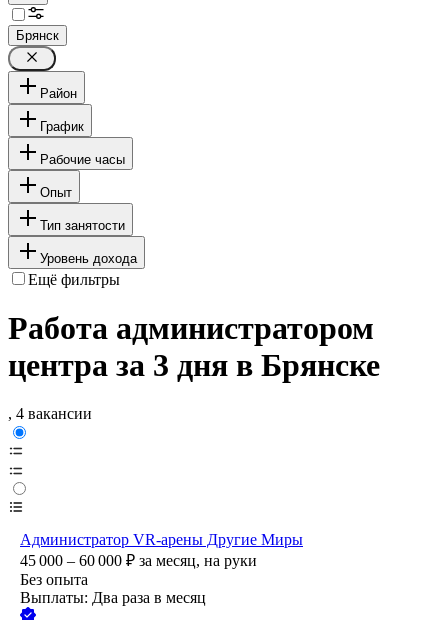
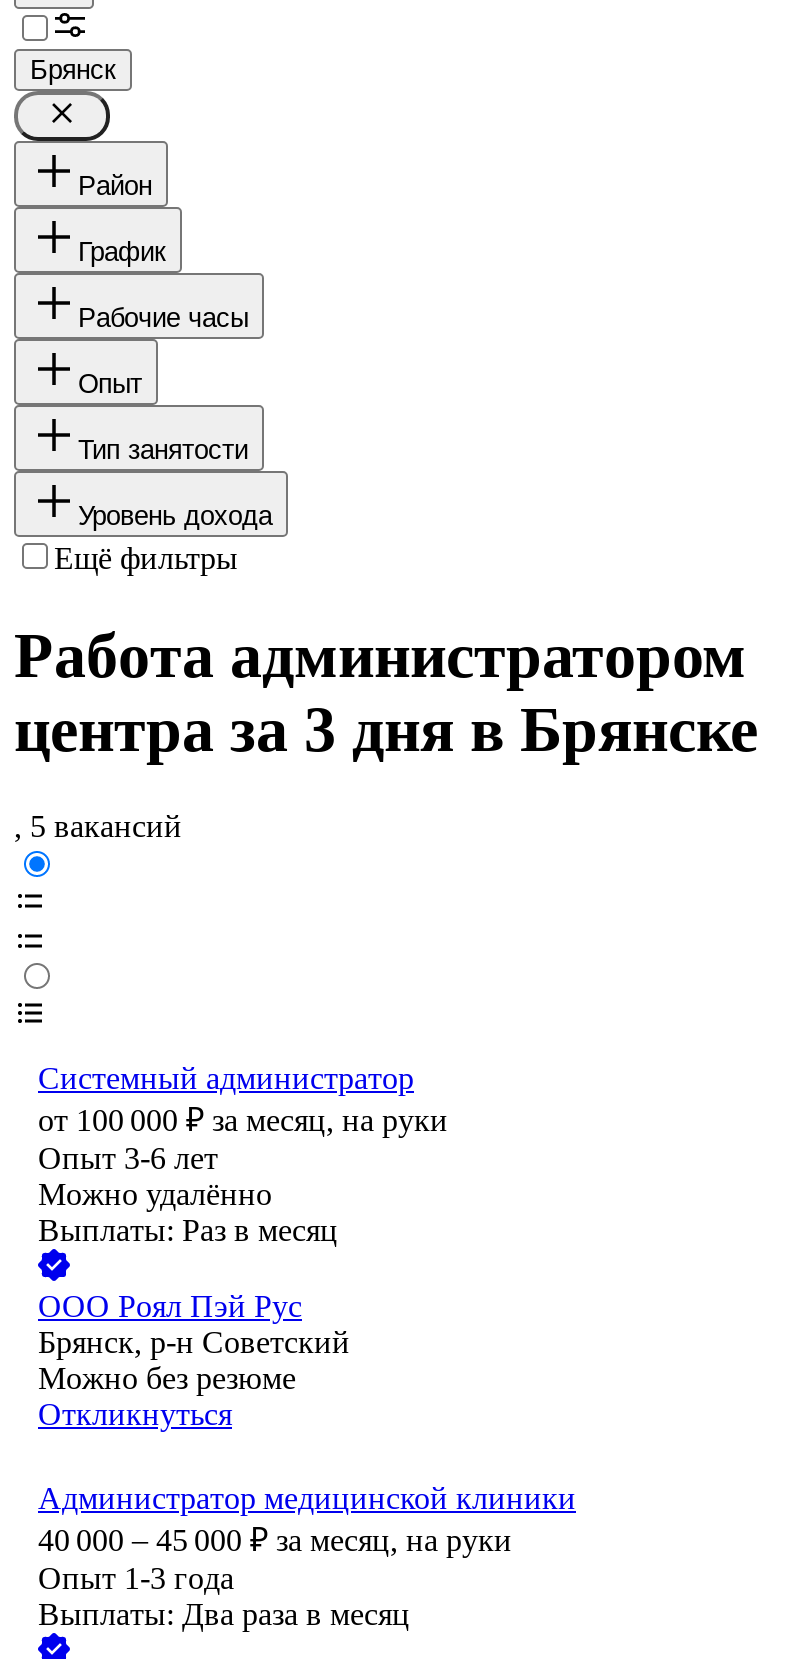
- , 4 вакансии
+ , 5 вакансий

- Администратор VR-арены Другие Миры
- 45 000 – 60 000 ₽ за месяц, на руки
- Без опыта
+ Системный администратор
+ от 100 000 ₽ за месяц, на руки
+ Опыт 3-6 лет
+ Можно удалённо
+ Выплаты: Раз в месяц
+ ООО Роял Пэй Рус
+ Брянск, р-н Советский
+ Можно без резюме
+ Откликнуться
+ Администратор медицинской клиники
+ 40 000 – 45 000 ₽ за месяц, на руки
+ Опыт 1-3 года
